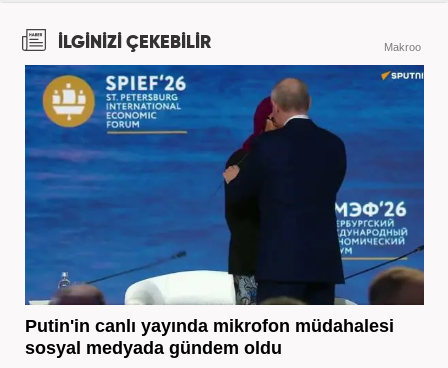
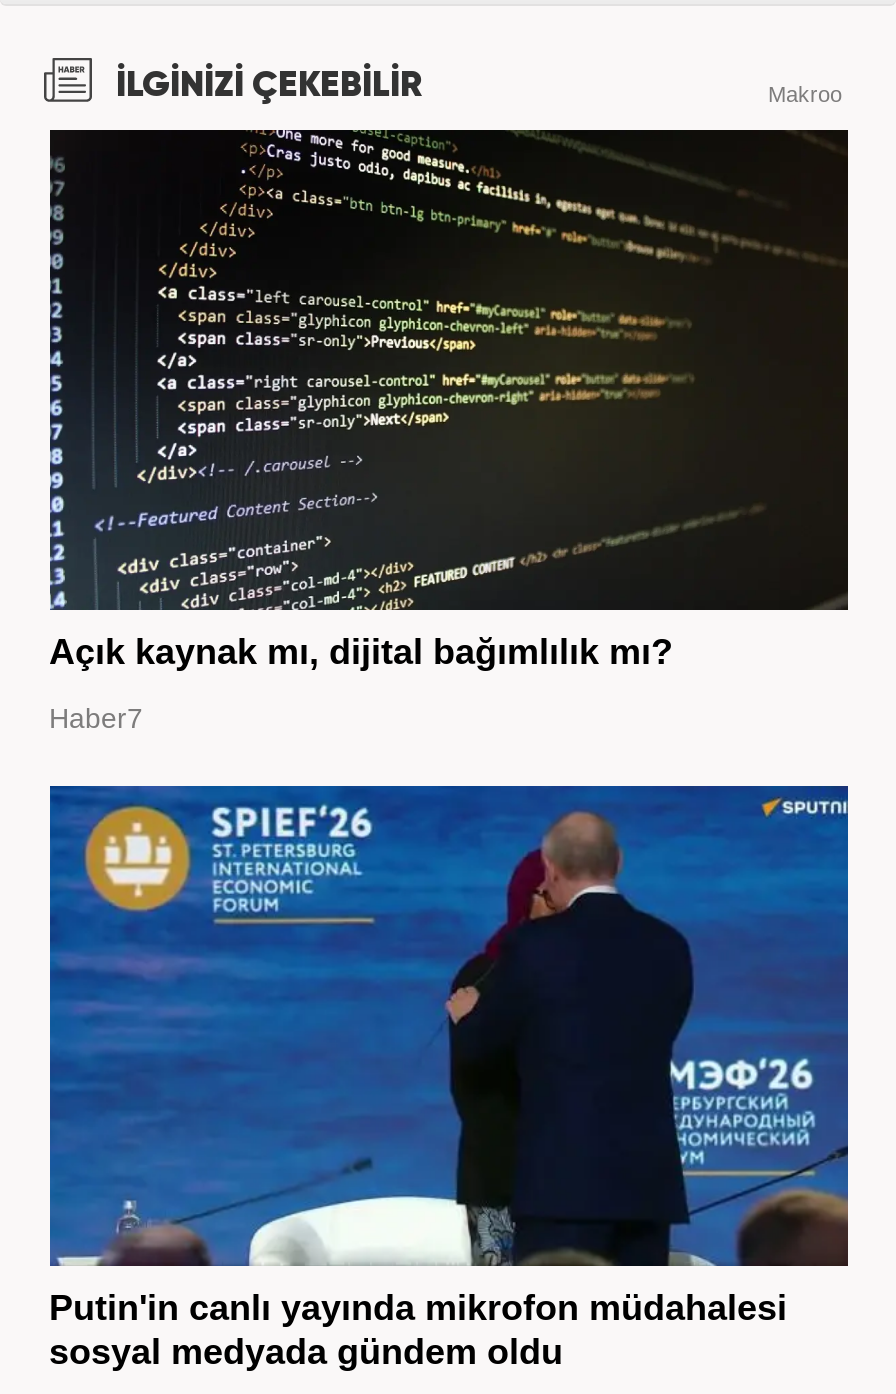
+ [image]
+ Açık kaynak mı, dijital bağımlılık mı?
+ Haber7
